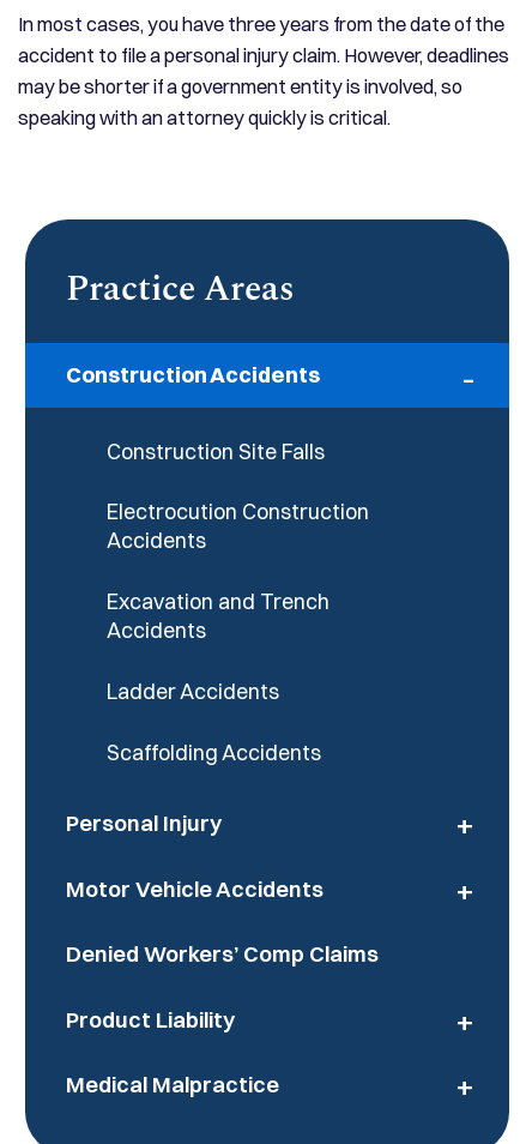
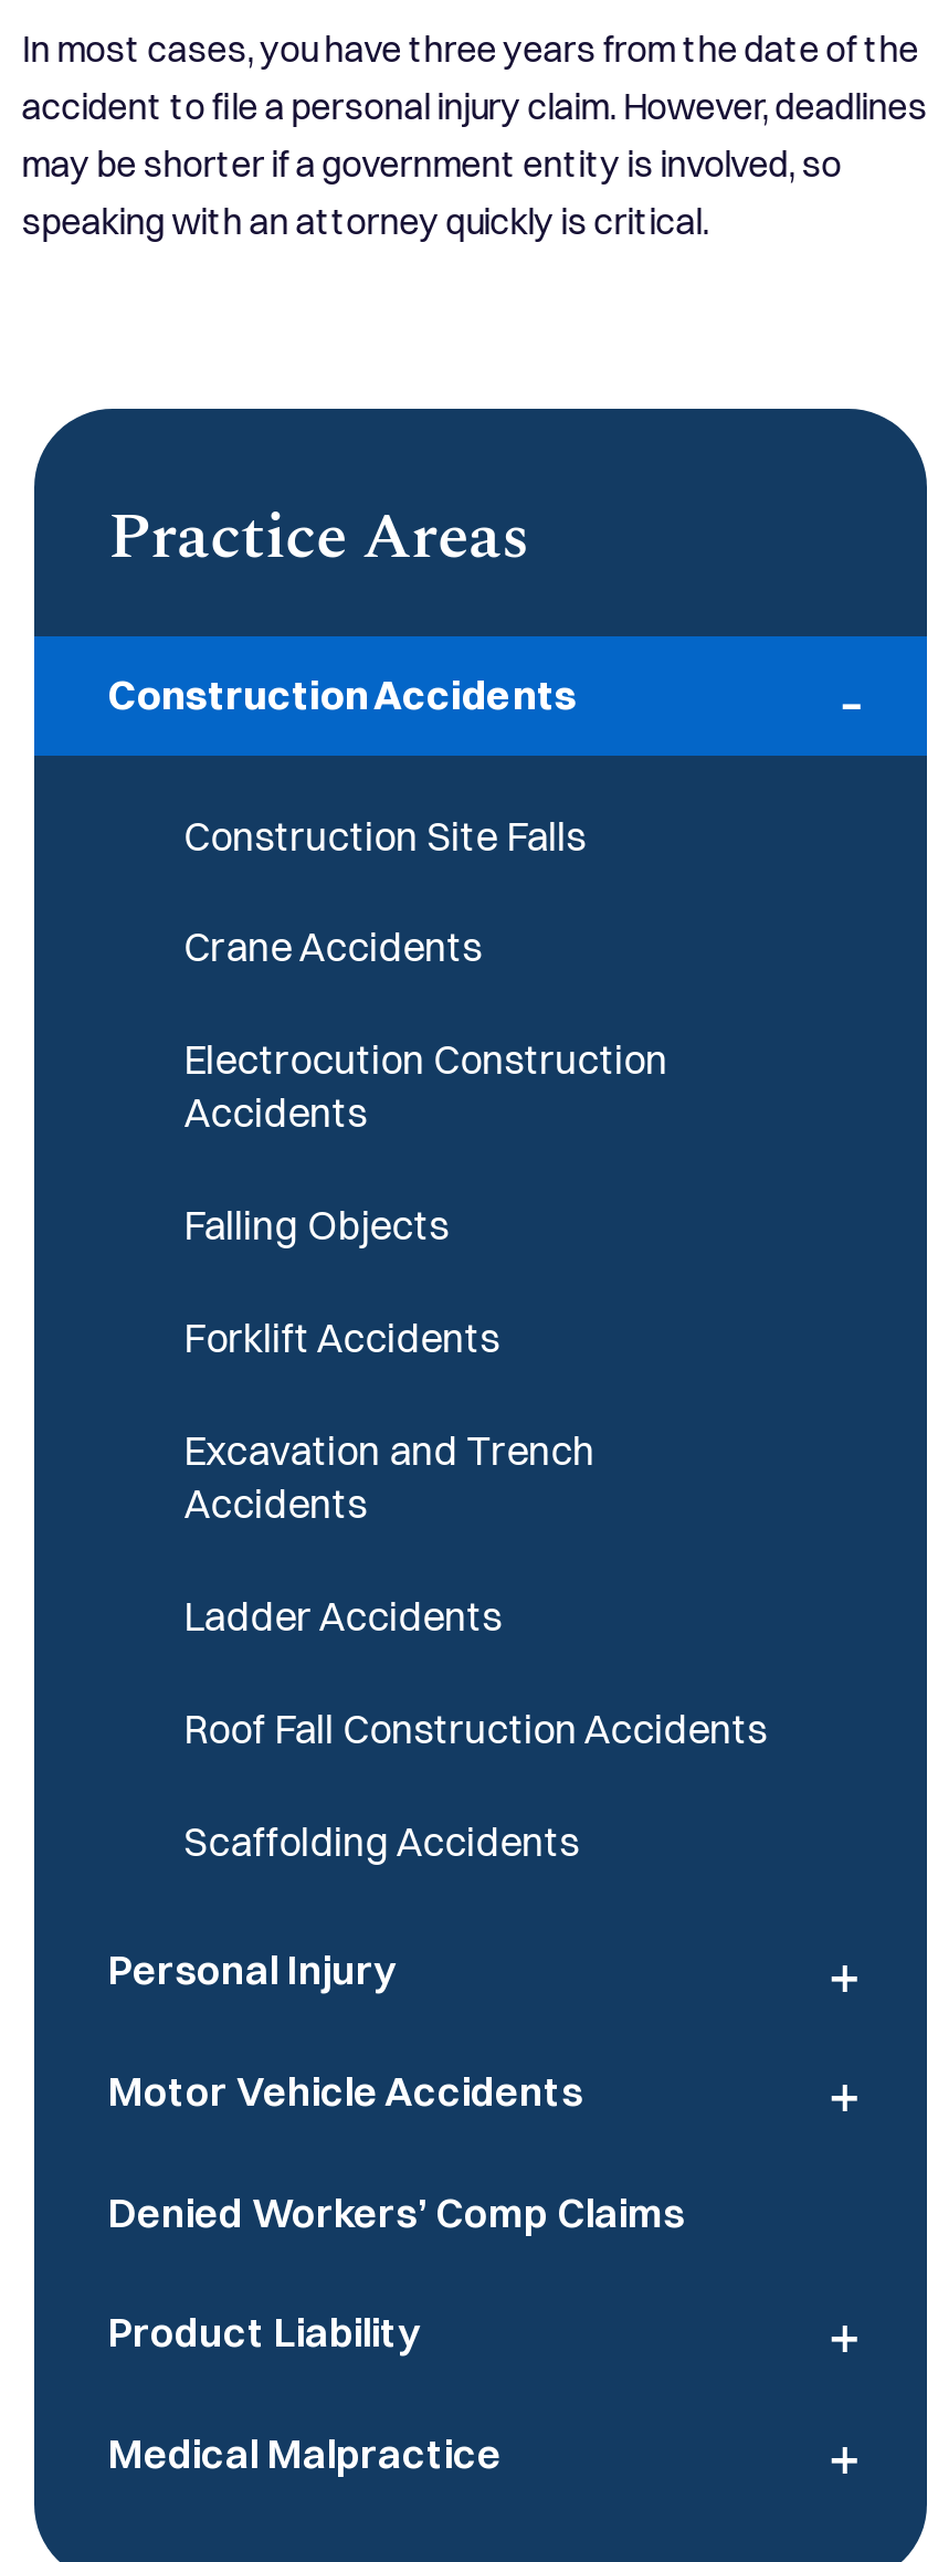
+ Crane Accidents

+ Falling Objects
+ Forklift Accidents

+ Roof Fall Construction Accidents
